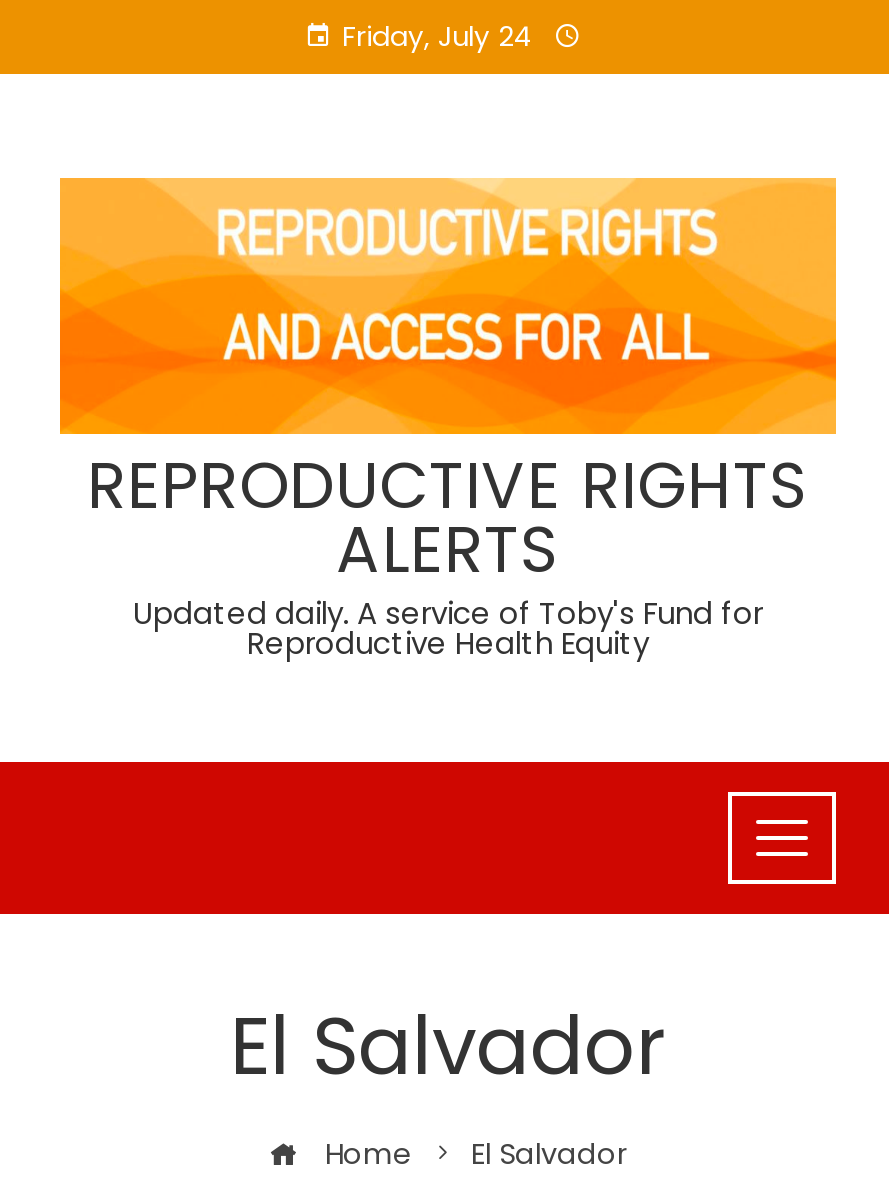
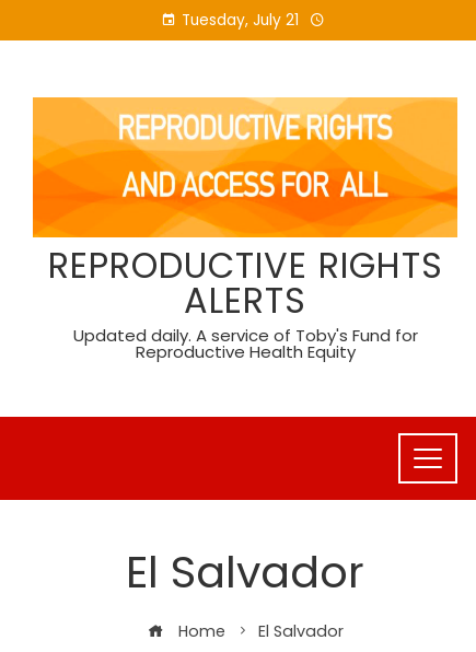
- Friday, July 24
+ Tuesday, July 21
